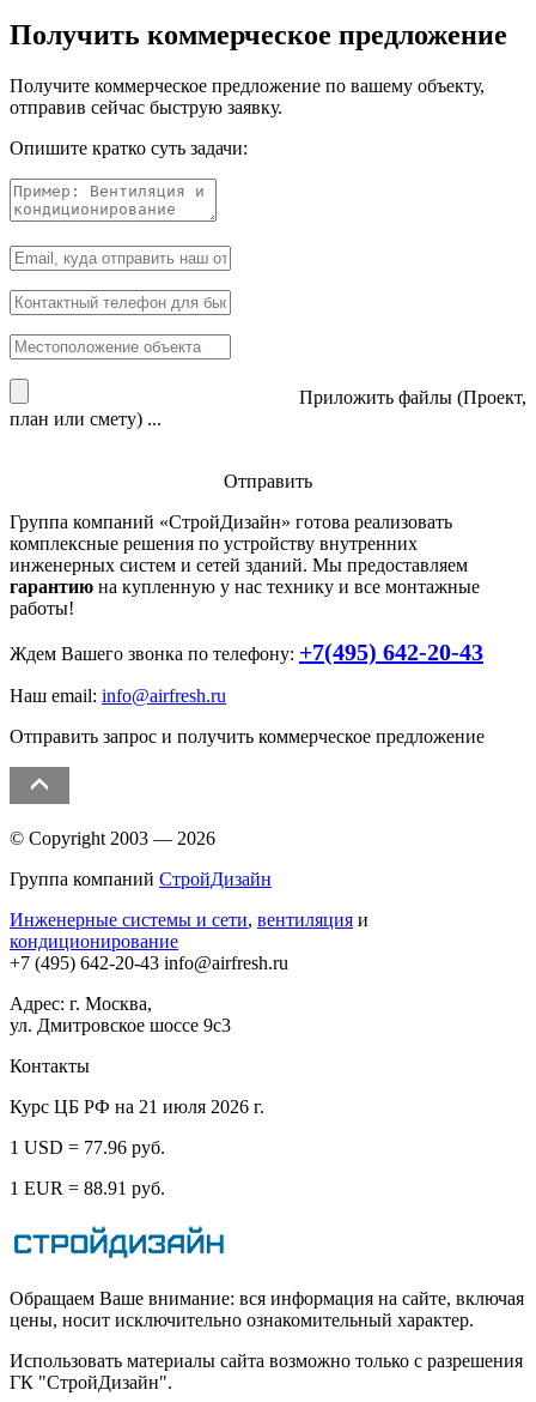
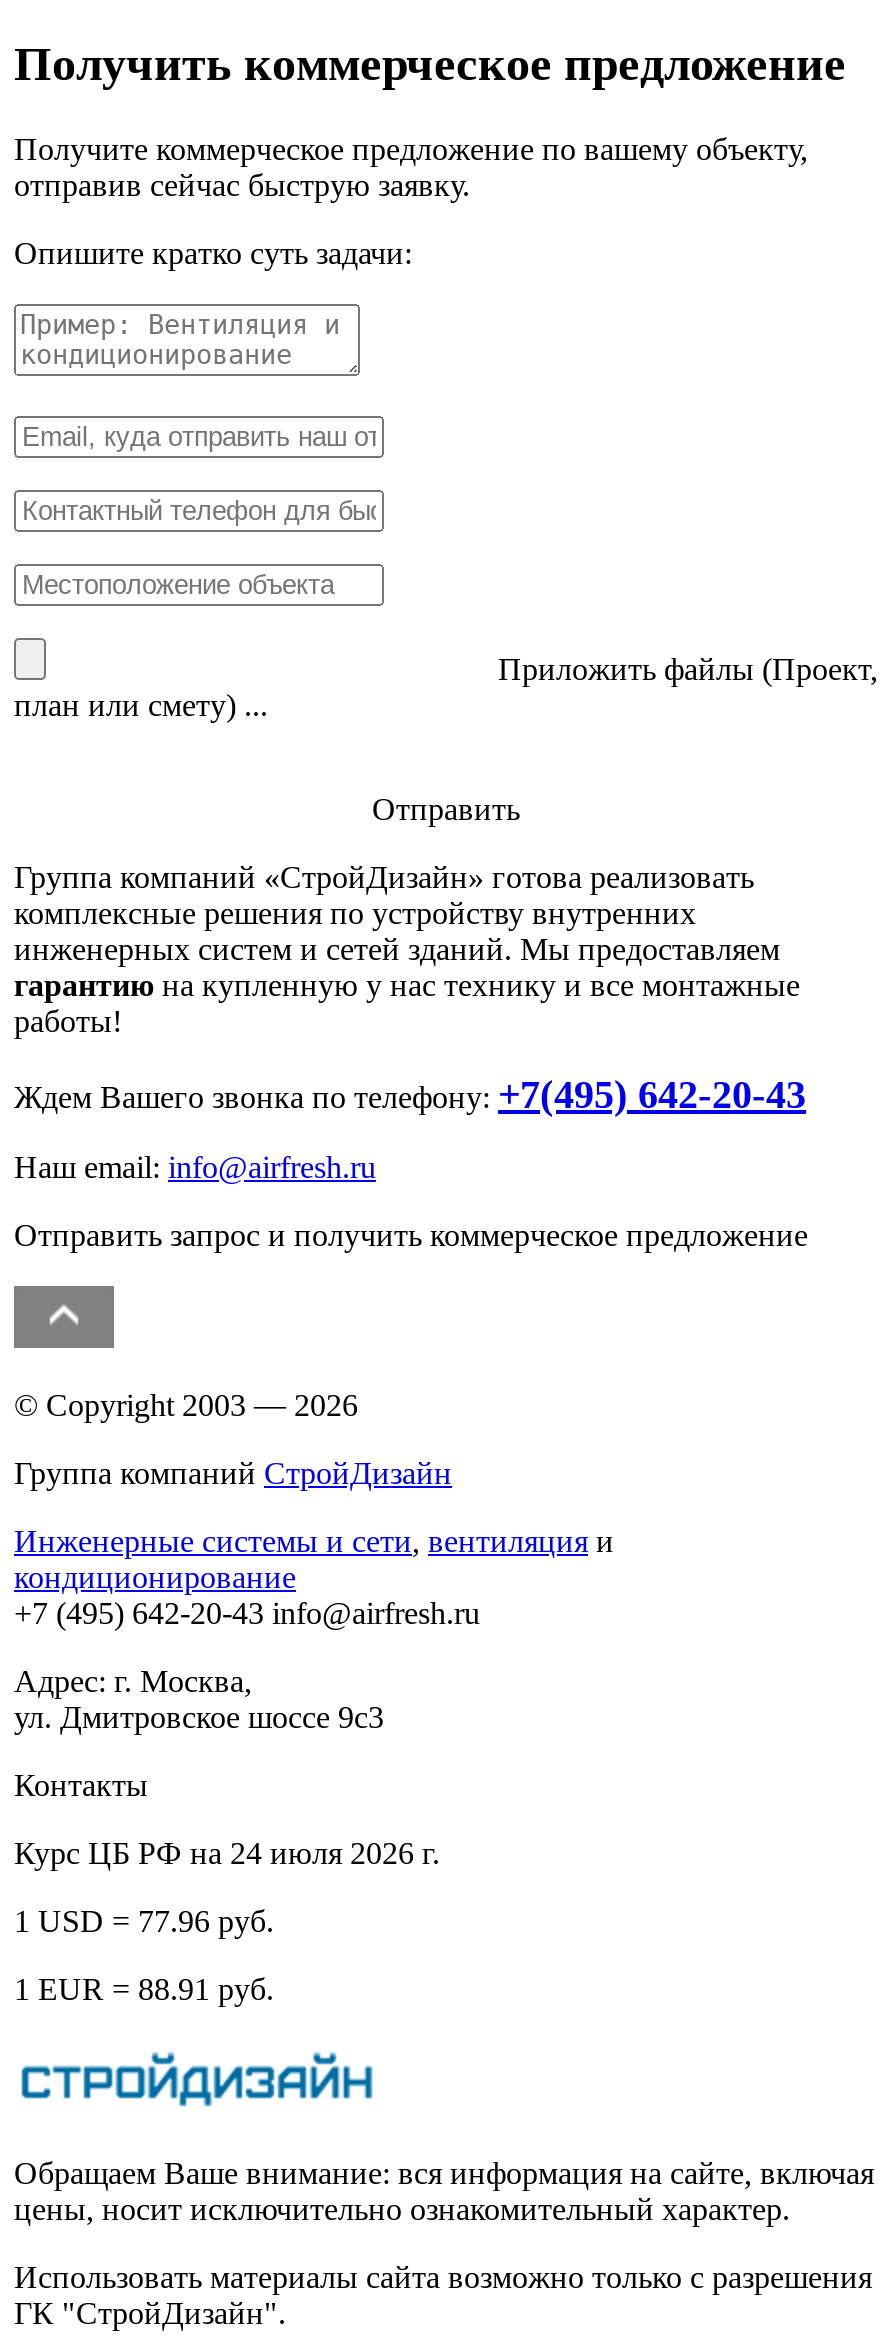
- Курс ЦБ РФ на 21 июля 2026 г.
+ Курс ЦБ РФ на 24 июля 2026 г.
